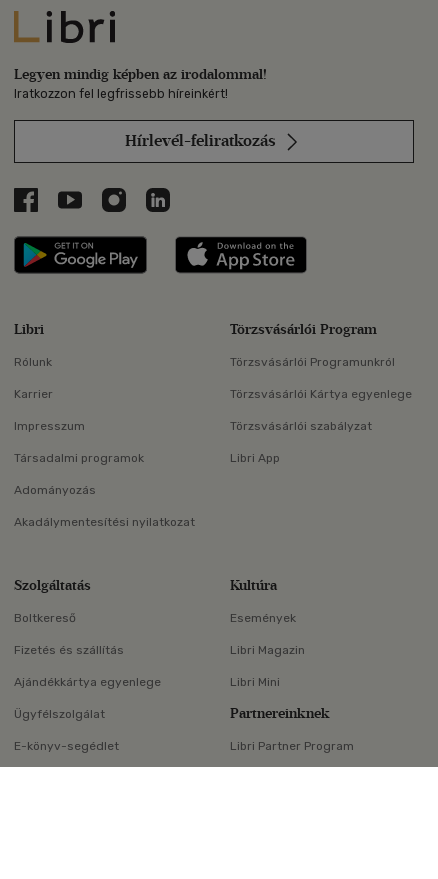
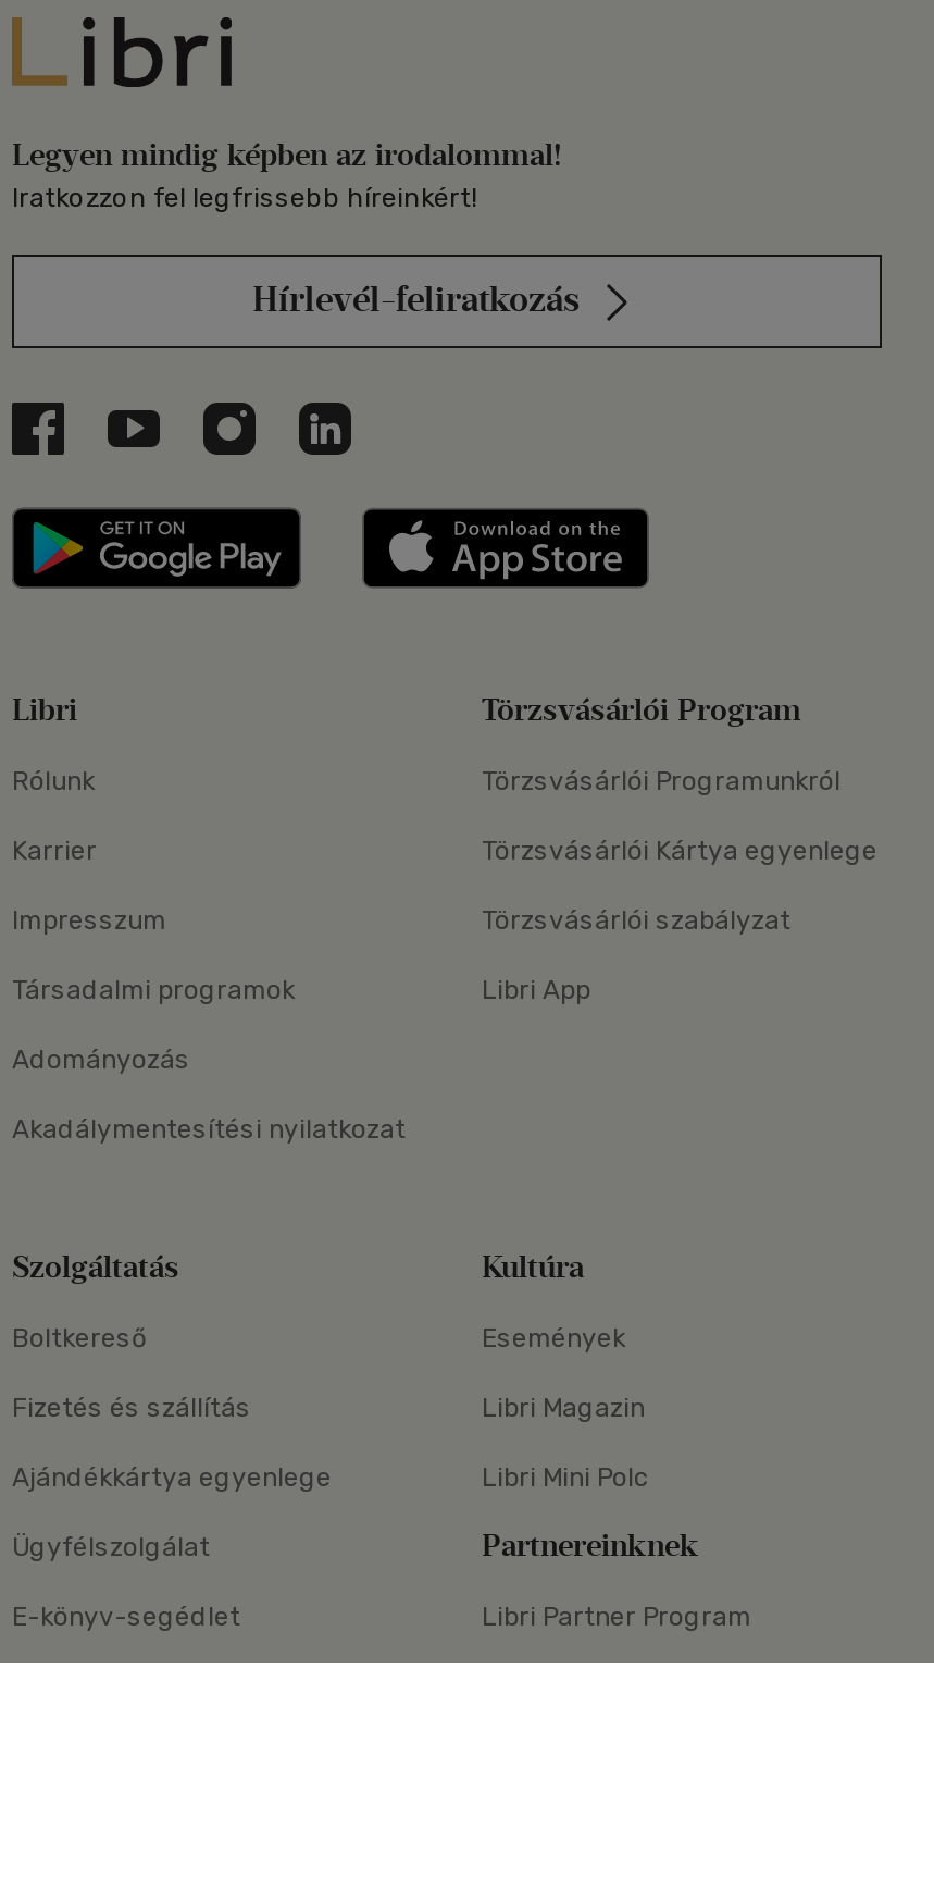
- Libri Mini
+ Libri Mini Polc
